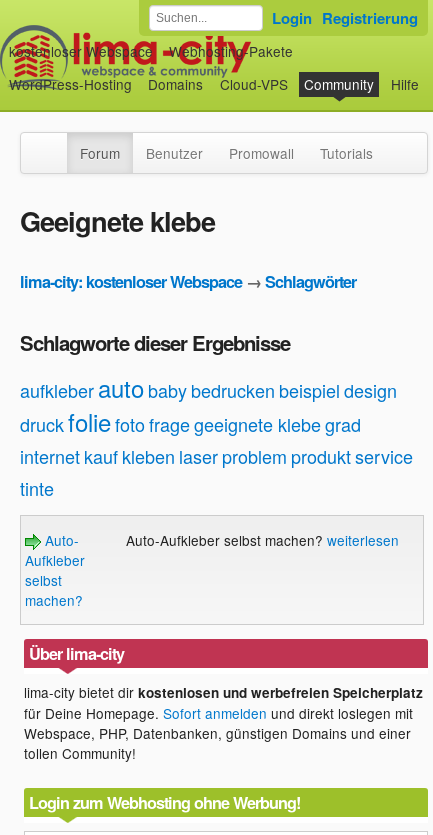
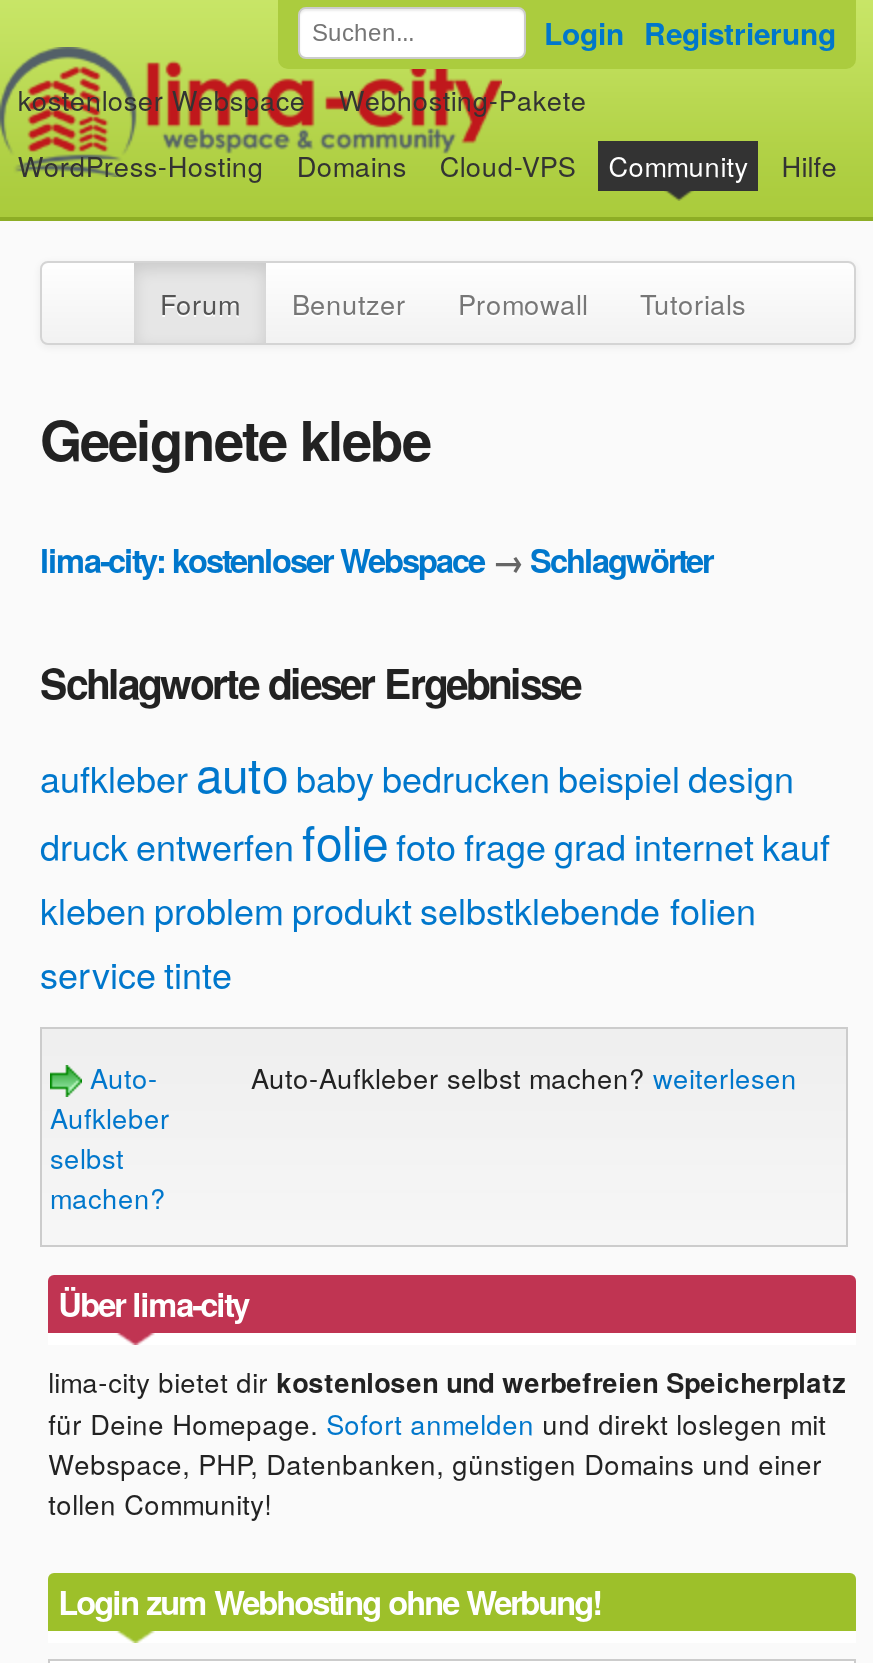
- druck folie foto frage geeignete klebe grad
- internet kauf kleben laser problem produkt service
- tinte
+ druck entwerfen folie foto frage grad internet kauf
+ kleben problem produkt selbstklebende folien
+ service tinte
